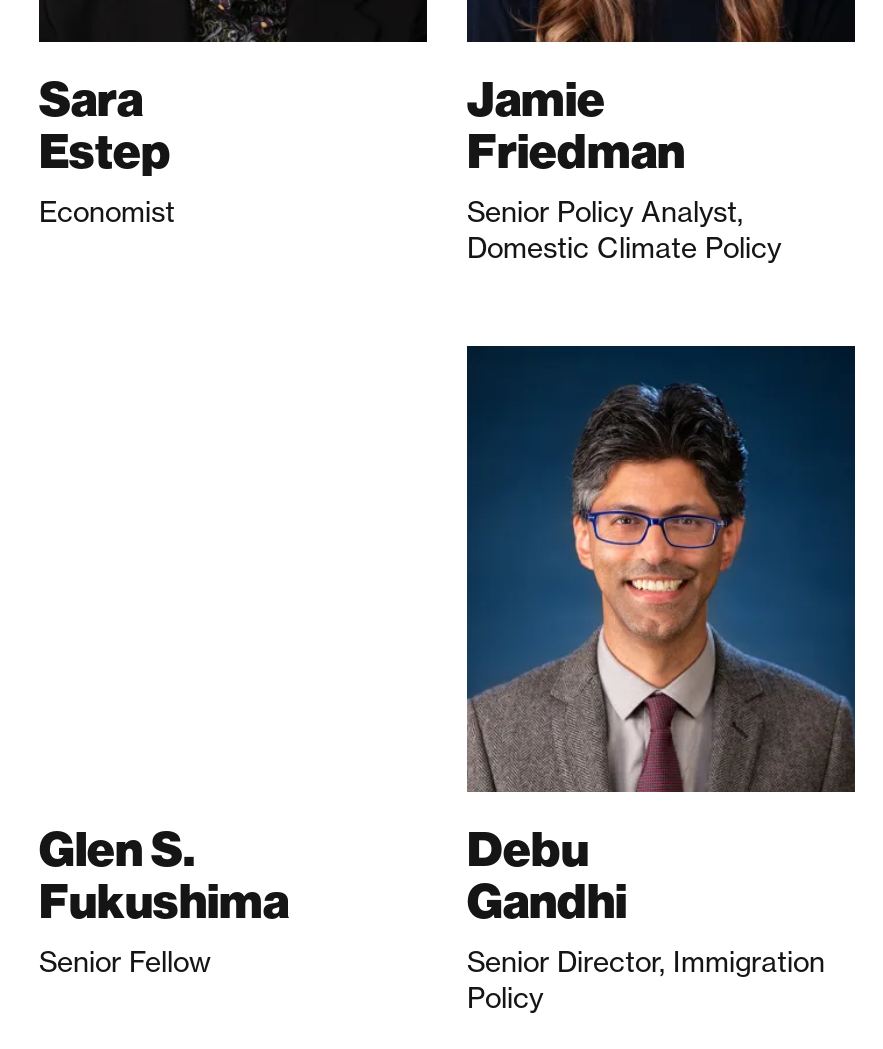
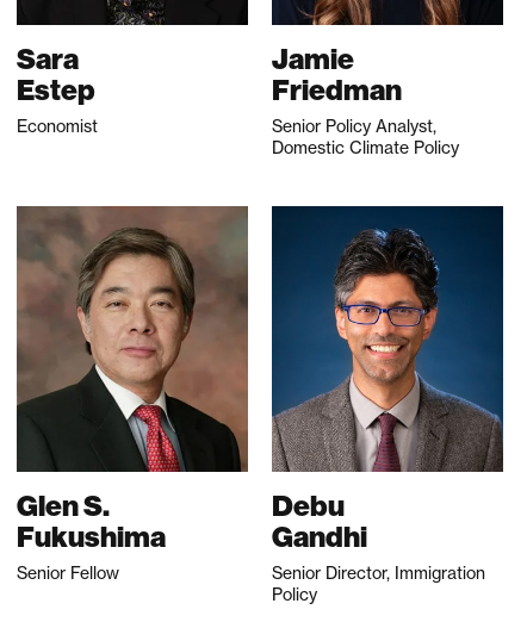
+ [image]
